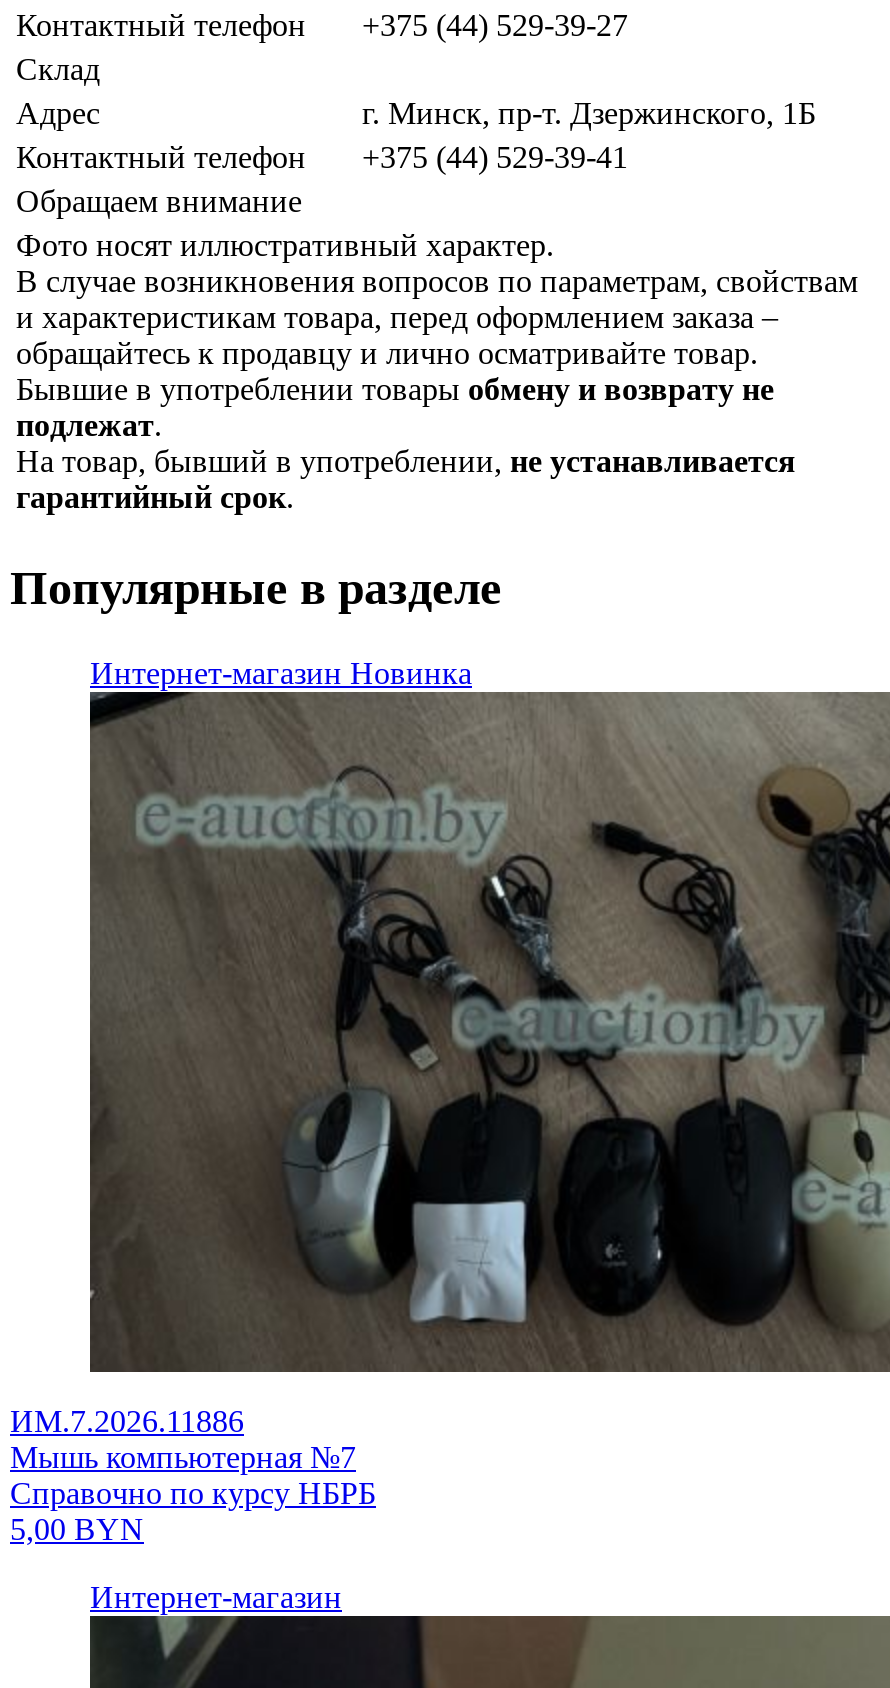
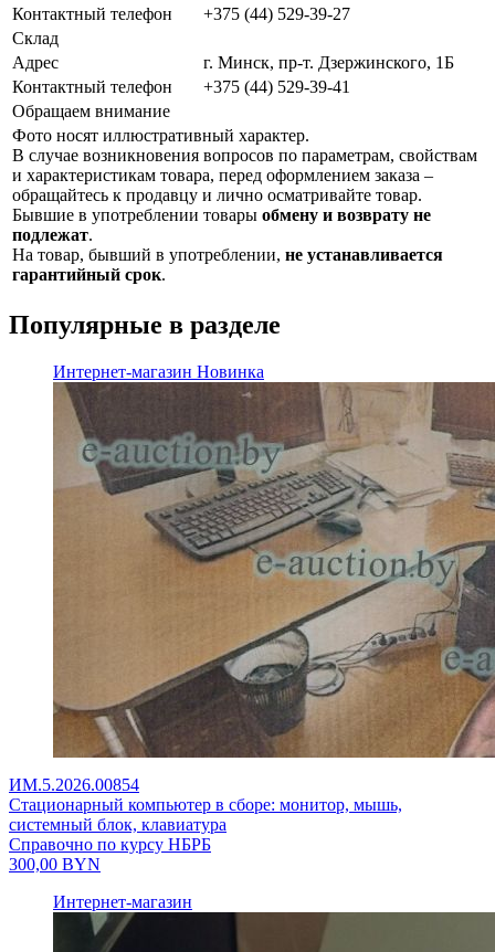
- [image]
- ИМ.7.2026.11886
- Мышь компьютерная №7
+ [image]
+ ИМ.5.2026.00854
+ Стационарный компьютер в сборе: монитор, мышь,
+ системный блок, клавиатура

- 5,00 BYN
+ 300,00 BYN
